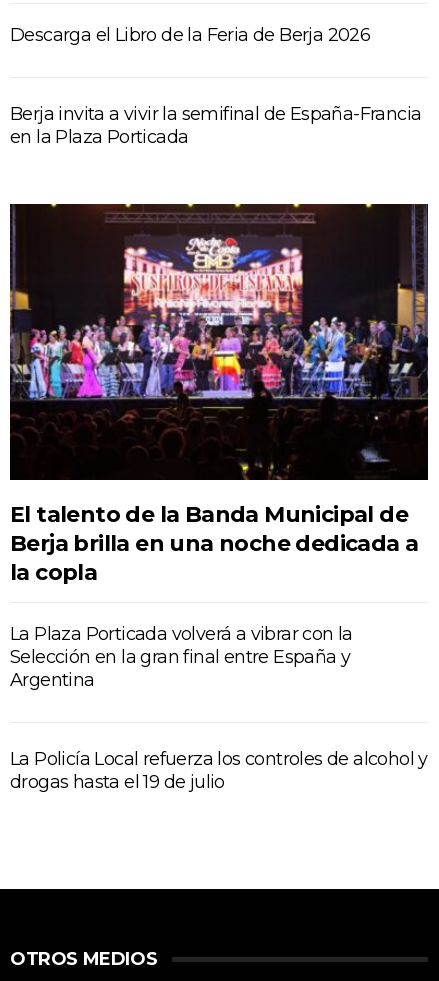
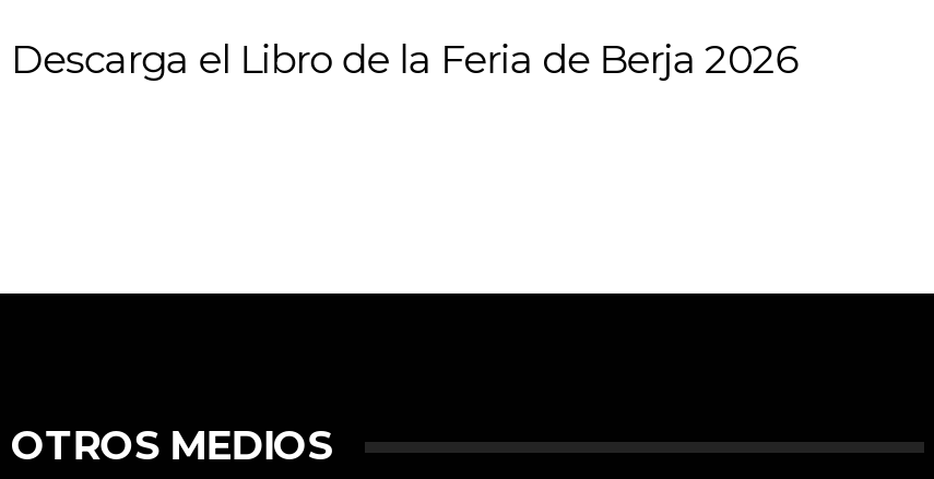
- Berja invita a vivir la semifinal de España-Francia
- en la Plaza Porticada

- [image]
- El talento de la Banda Municipal de
- Berja brilla en una noche dedicada a
- la copla
- La Plaza Porticada volverá a vibrar con la
- Selección en la gran final entre España y
- Argentina

- La Policía Local refuerza los controles de alcohol y
- drogas hasta el 19 de julio
